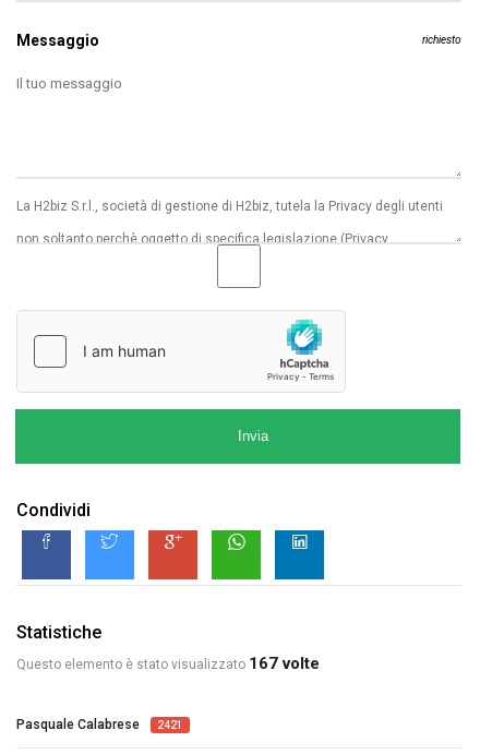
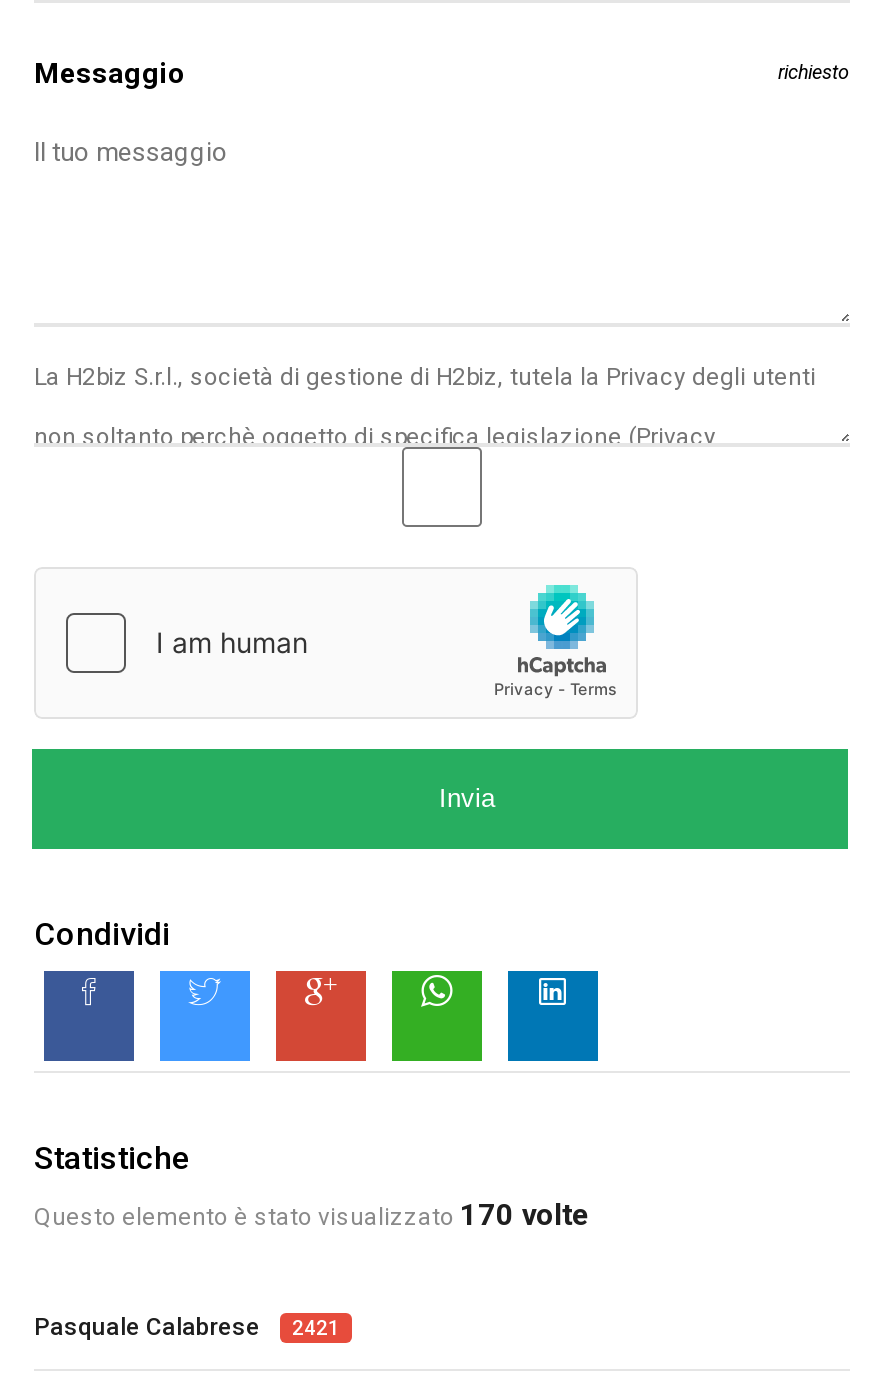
- Questo elemento è stato visualizzato 167 volte
+ Questo elemento è stato visualizzato 170 volte
